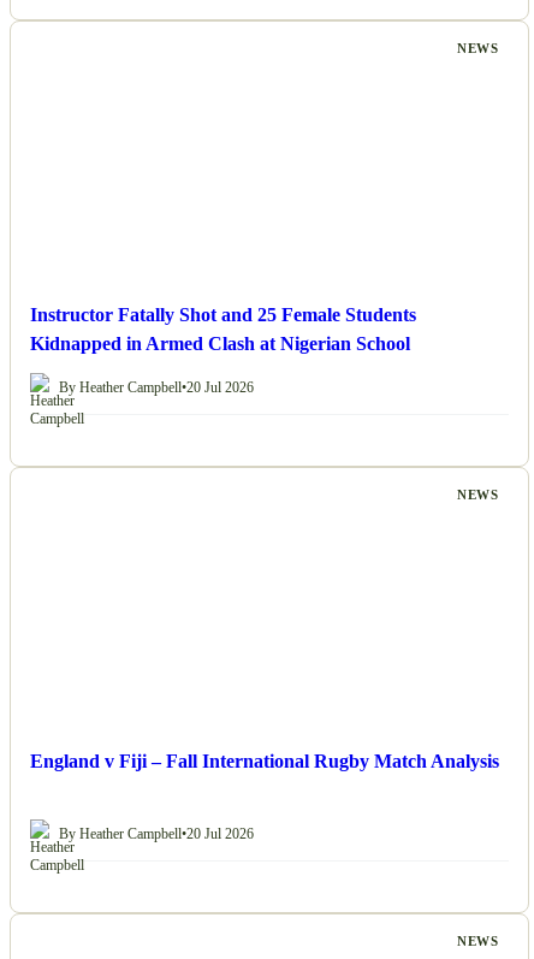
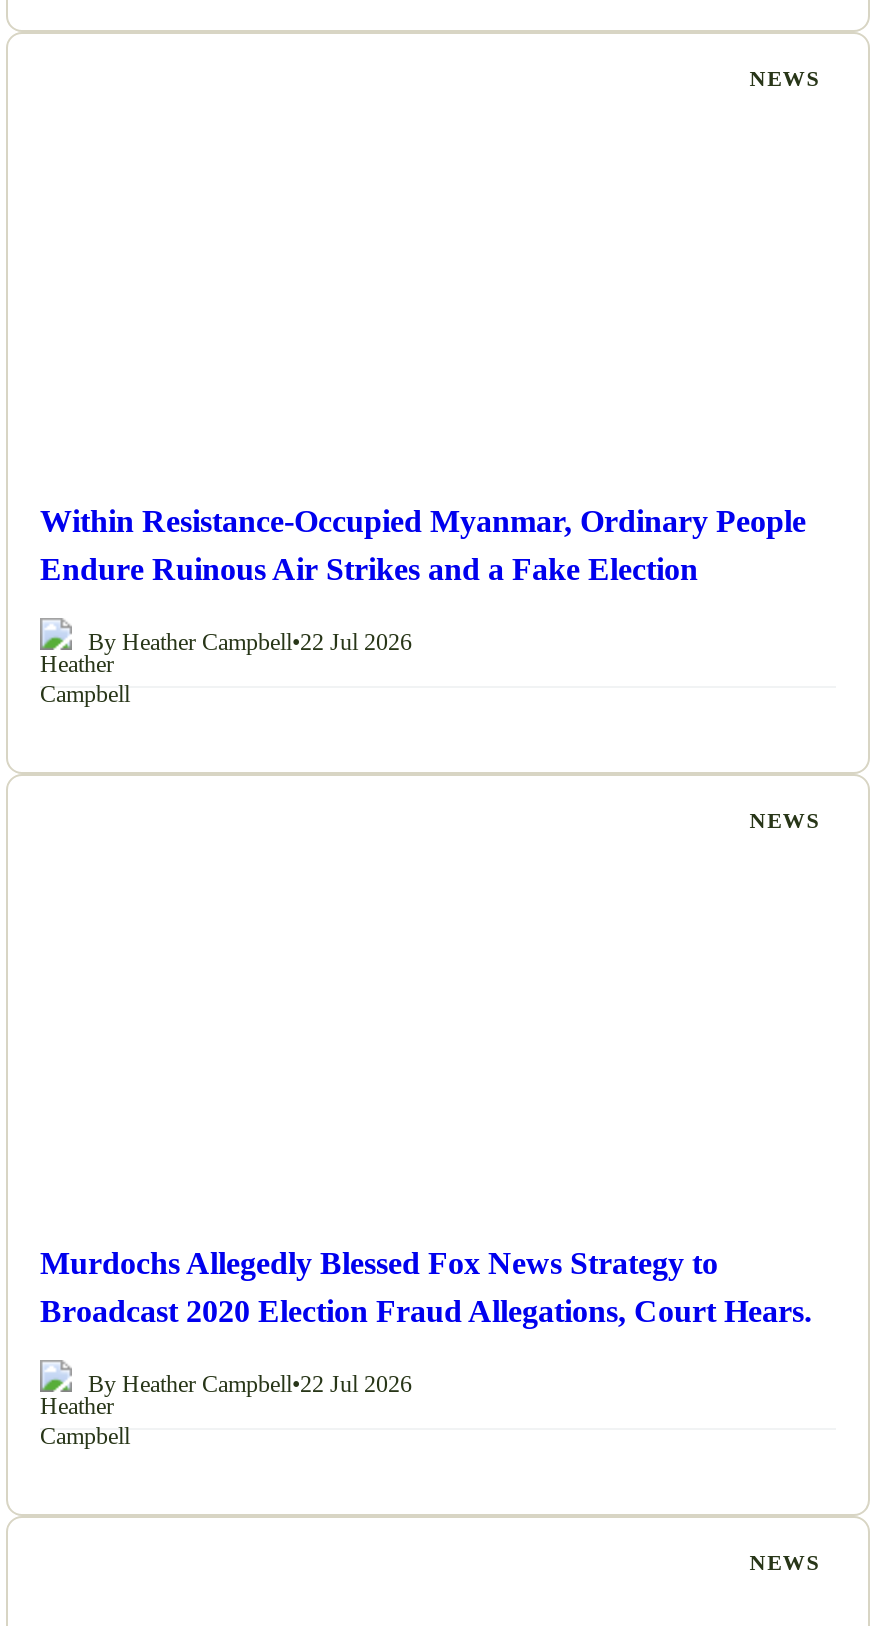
- Instructor Fatally Shot and 25 Female Students
- Kidnapped in Armed Clash at Nigerian School
+ Within Resistance-Occupied Myanmar, Ordinary People
+ Endure Ruinous Air Strikes and a Fake Election

- By Heather Campbell•20 Jul 2026
+ By Heather Campbell•22 Jul 2026

- England v Fiji – Fall International Rugby Match Analysis
+ Murdochs Allegedly Blessed Fox News Strategy to
+ Broadcast 2020 Election Fraud Allegations, Court Hears.

- By Heather Campbell•20 Jul 2026
+ By Heather Campbell•22 Jul 2026
